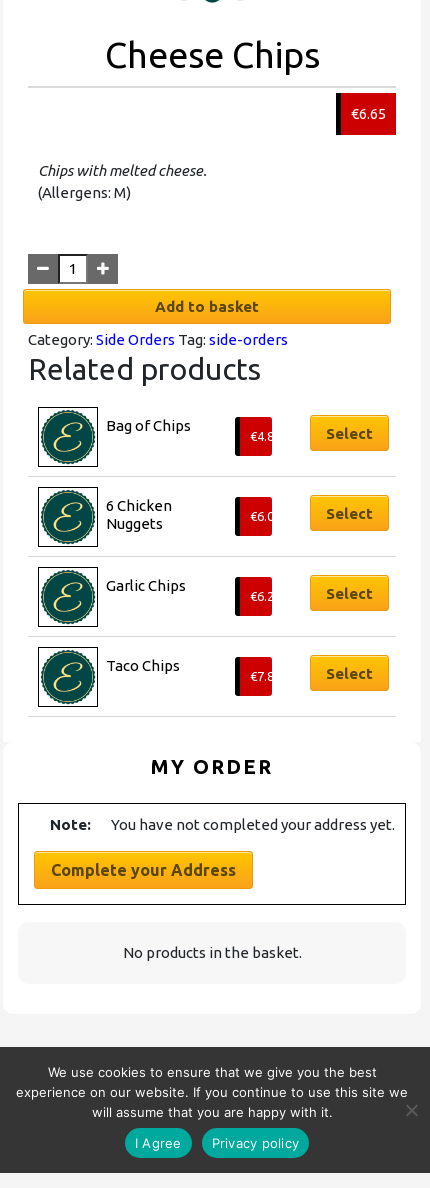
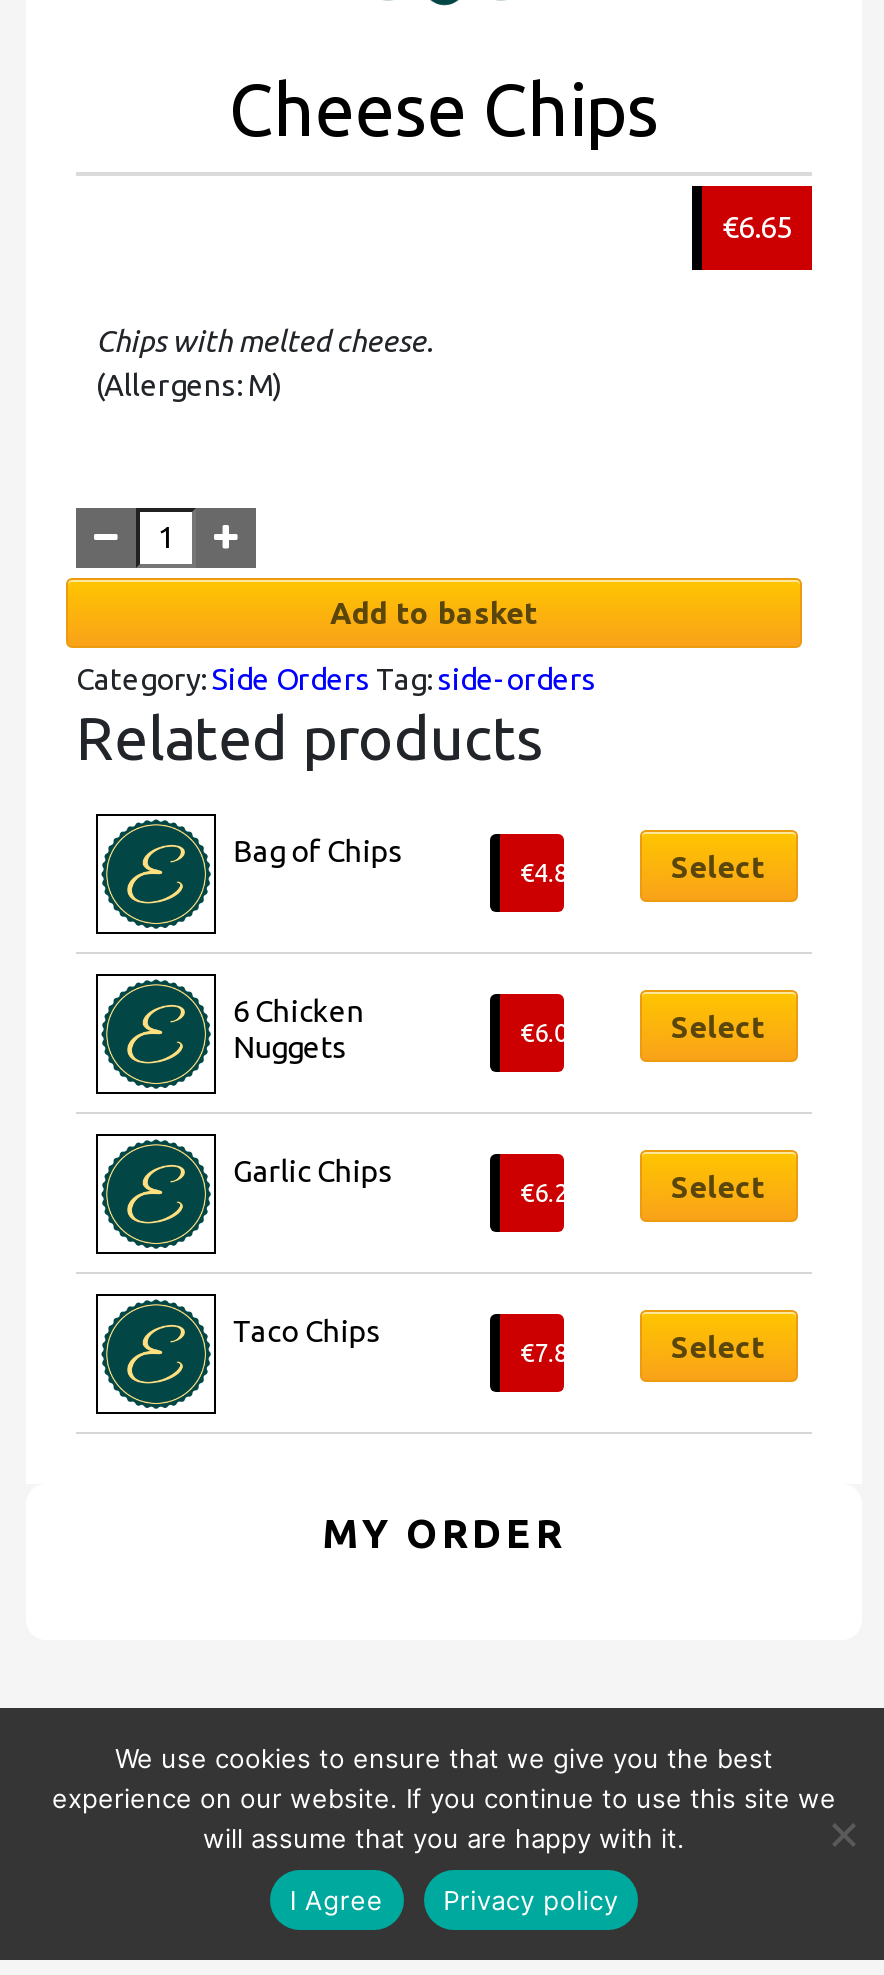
- [image]
- Note:
- You have not completed your address yet.
- Complete your Address

- No products in the basket.
